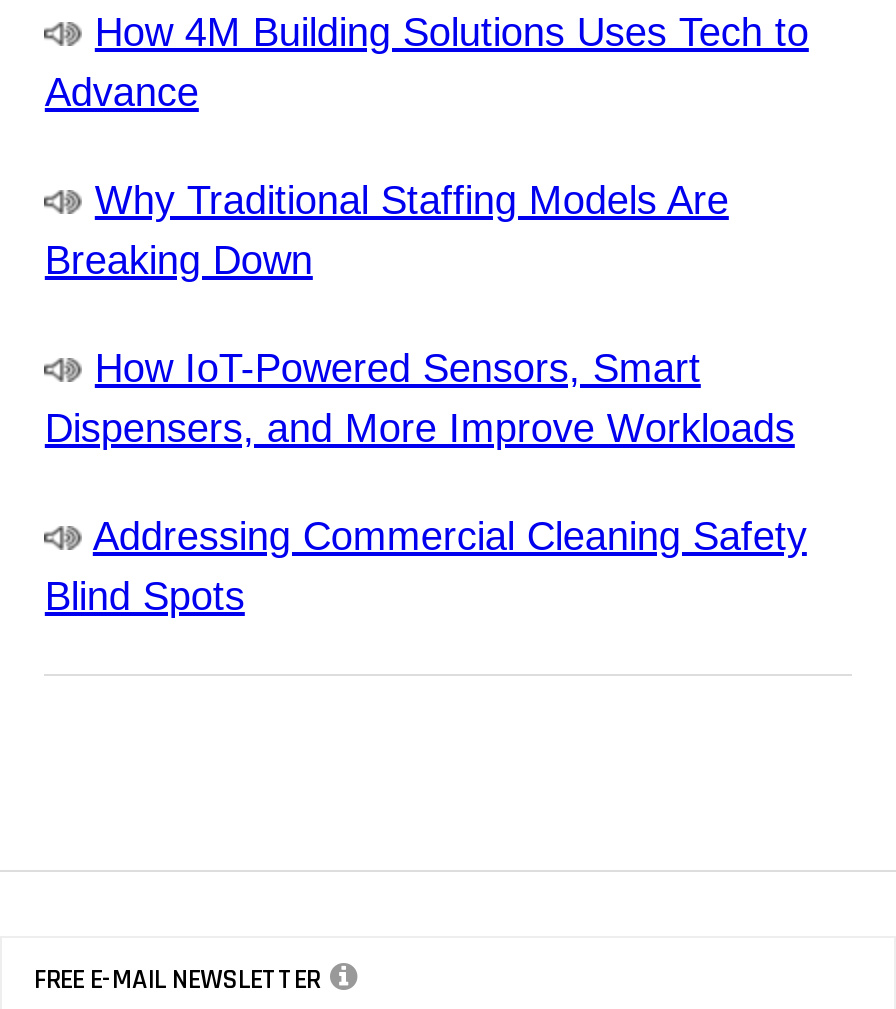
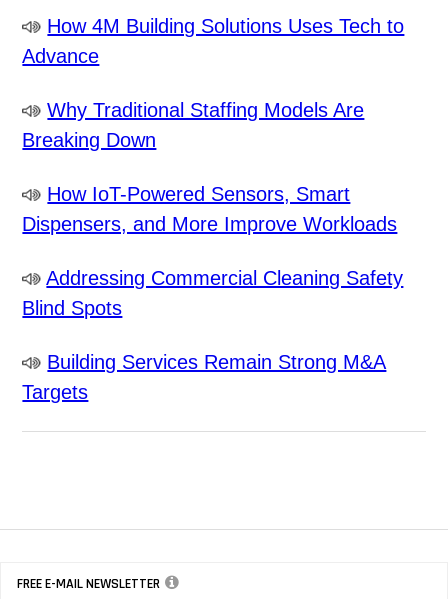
+ Building Services Remain Strong M&A
+ Targets
